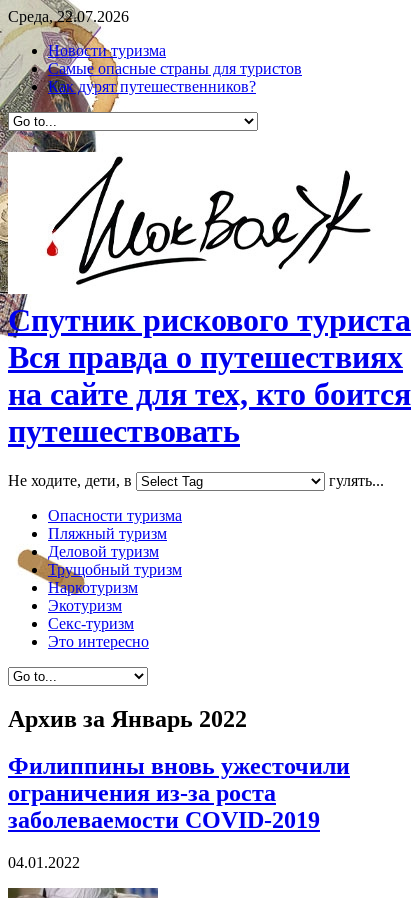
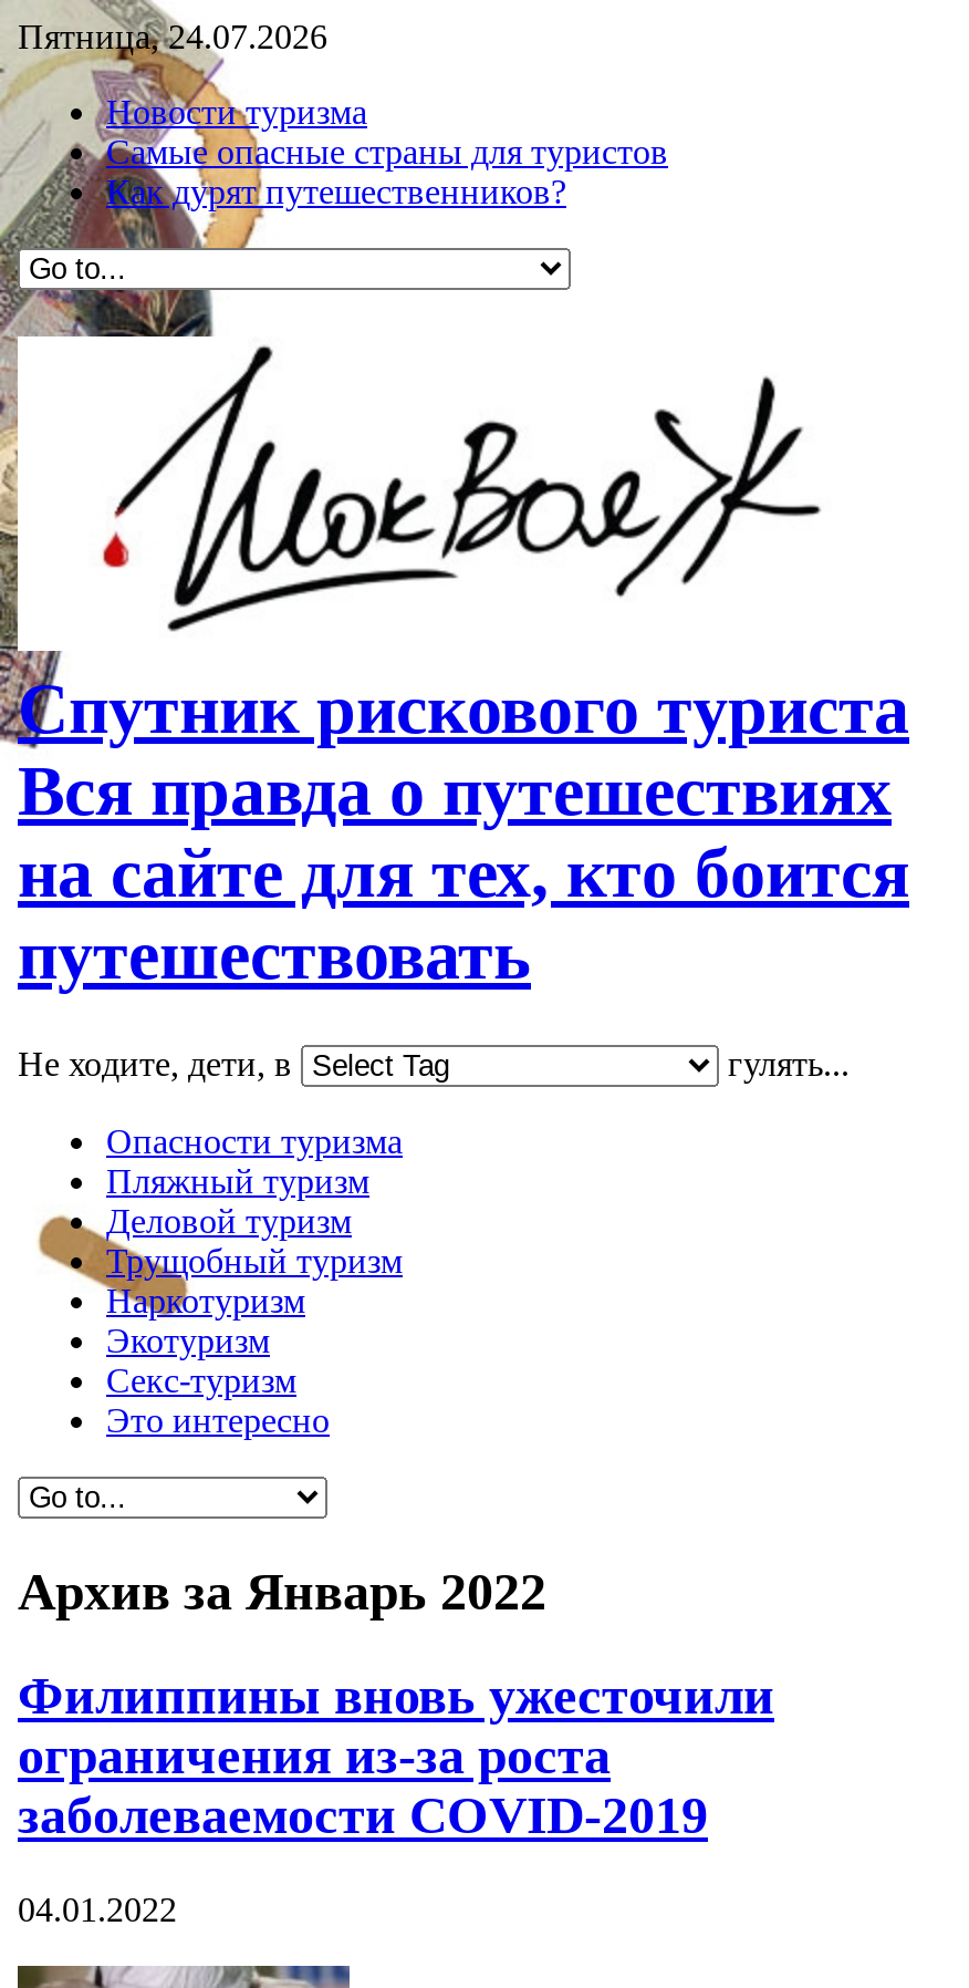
- Среда, 22.07.2026
+ Пятница, 24.07.2026
